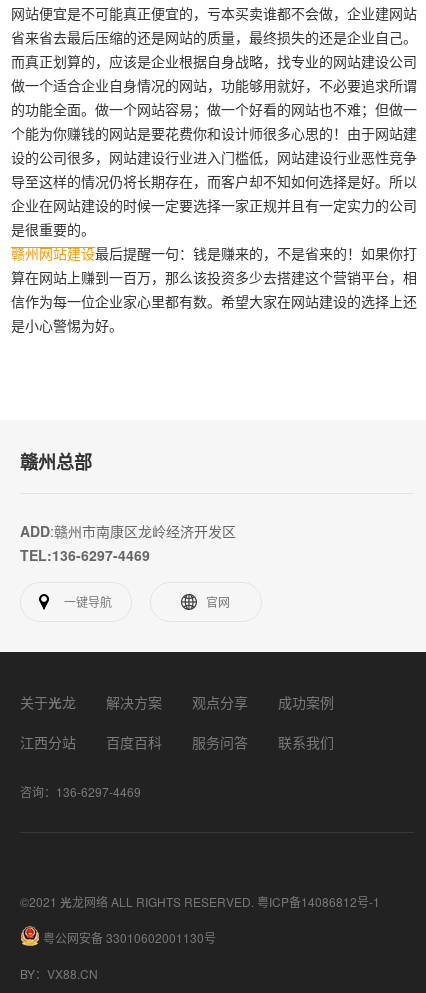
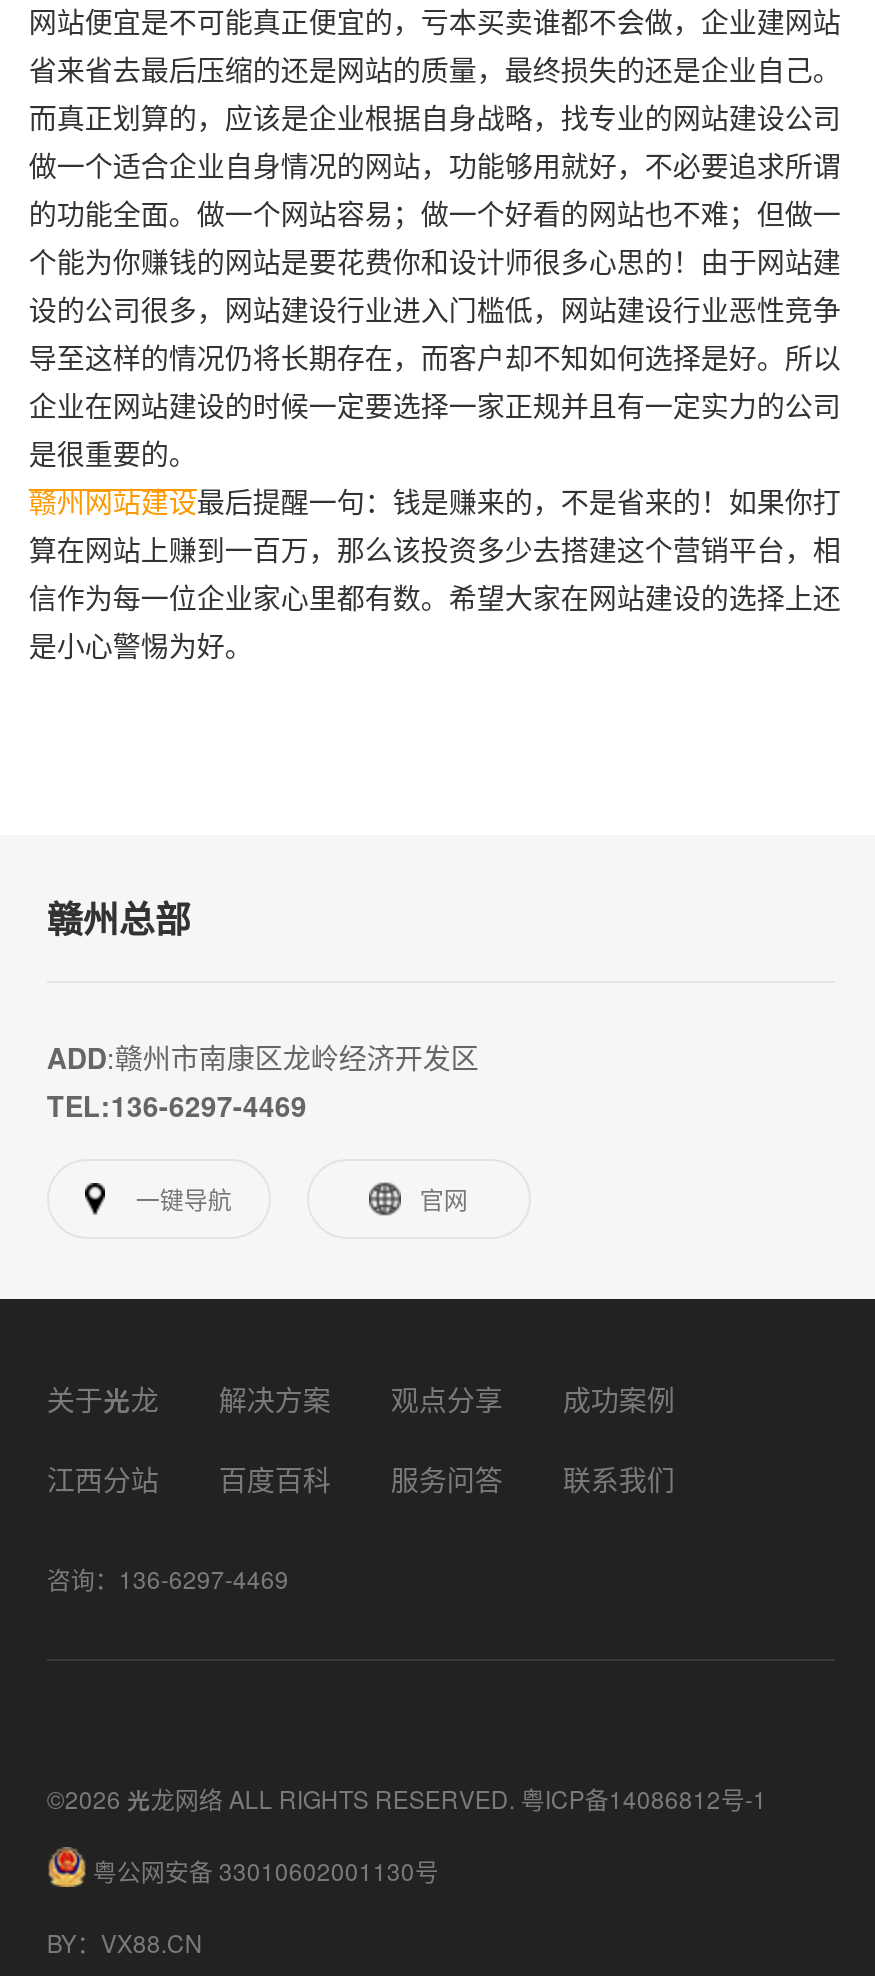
- ©2021 光龙网络 ALL RIGHTS RESERVED.粤ICP备14086812号-1
+ ©2026 光龙网络 ALL RIGHTS RESERVED.粤ICP备14086812号-1
